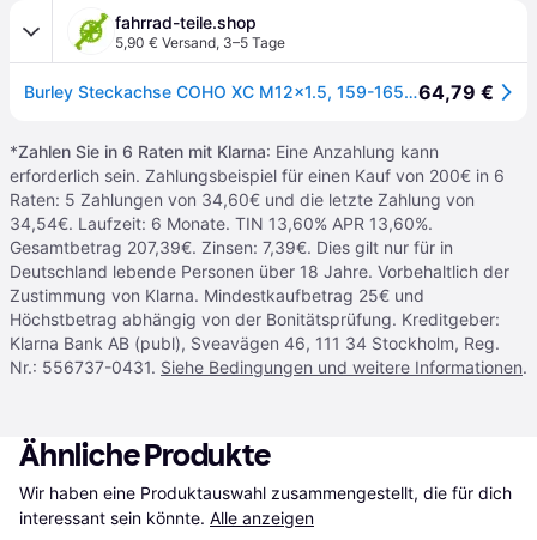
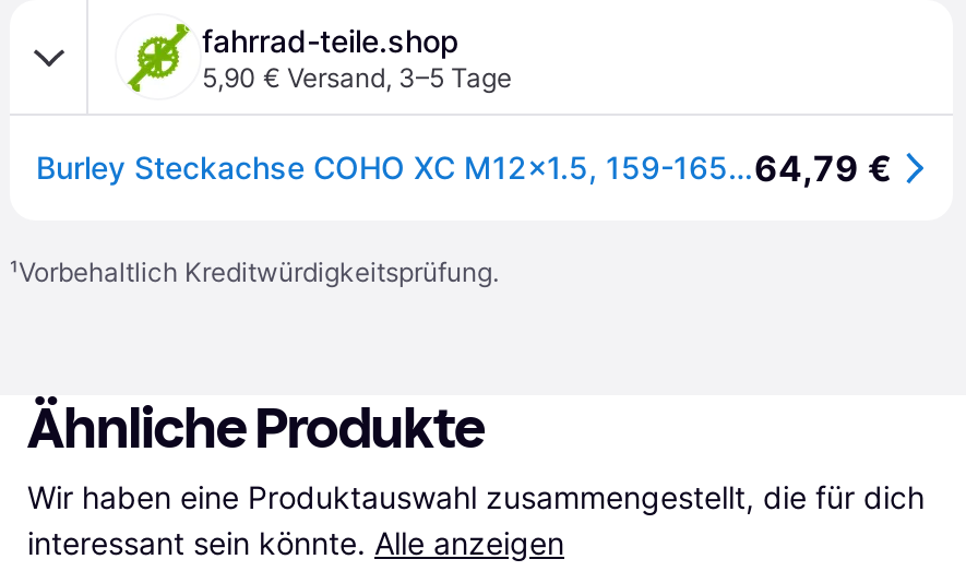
- *Zahlen Sie in 6 Raten mit Klarna: Eine Anzahlung kann
- erforderlich sein. Zahlungsbeispiel für einen Kauf von 200€ in 6
- Raten: 5 Zahlungen von 34,60€ und die letzte Zahlung von
- 34,54€. Laufzeit: 6 Monate. TIN 13,60% APR 13,60%.
- Gesamtbetrag 207,39€. Zinsen: 7,39€. Dies gilt nur für in
- Deutschland lebende Personen über 18 Jahre. Vorbehaltlich der
- Zustimmung von Klarna. Mindestkaufbetrag 25€ und
- Höchstbetrag abhängig von der Bonitätsprüfung. Kreditgeber:
- Klarna Bank AB (publ), Sveavägen 46, 111 34 Stockholm, Reg.
- Nr.: 556737-0431. Siehe Bedingungen und weitere Informationen.
+ ¹Vorbehaltlich Kreditwürdigkeitsprüfung.
